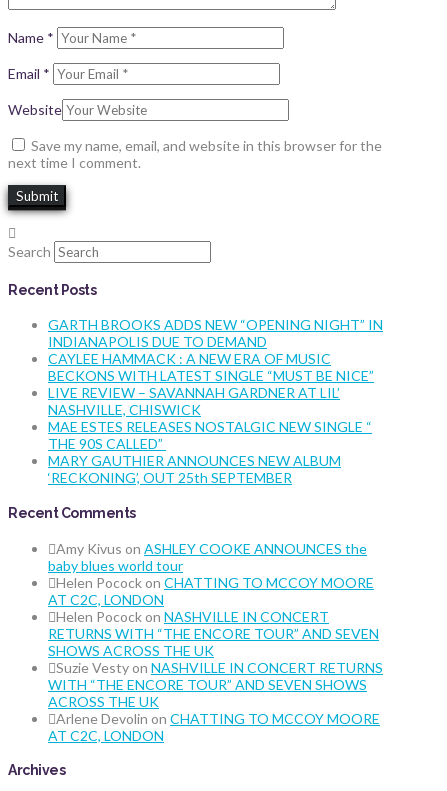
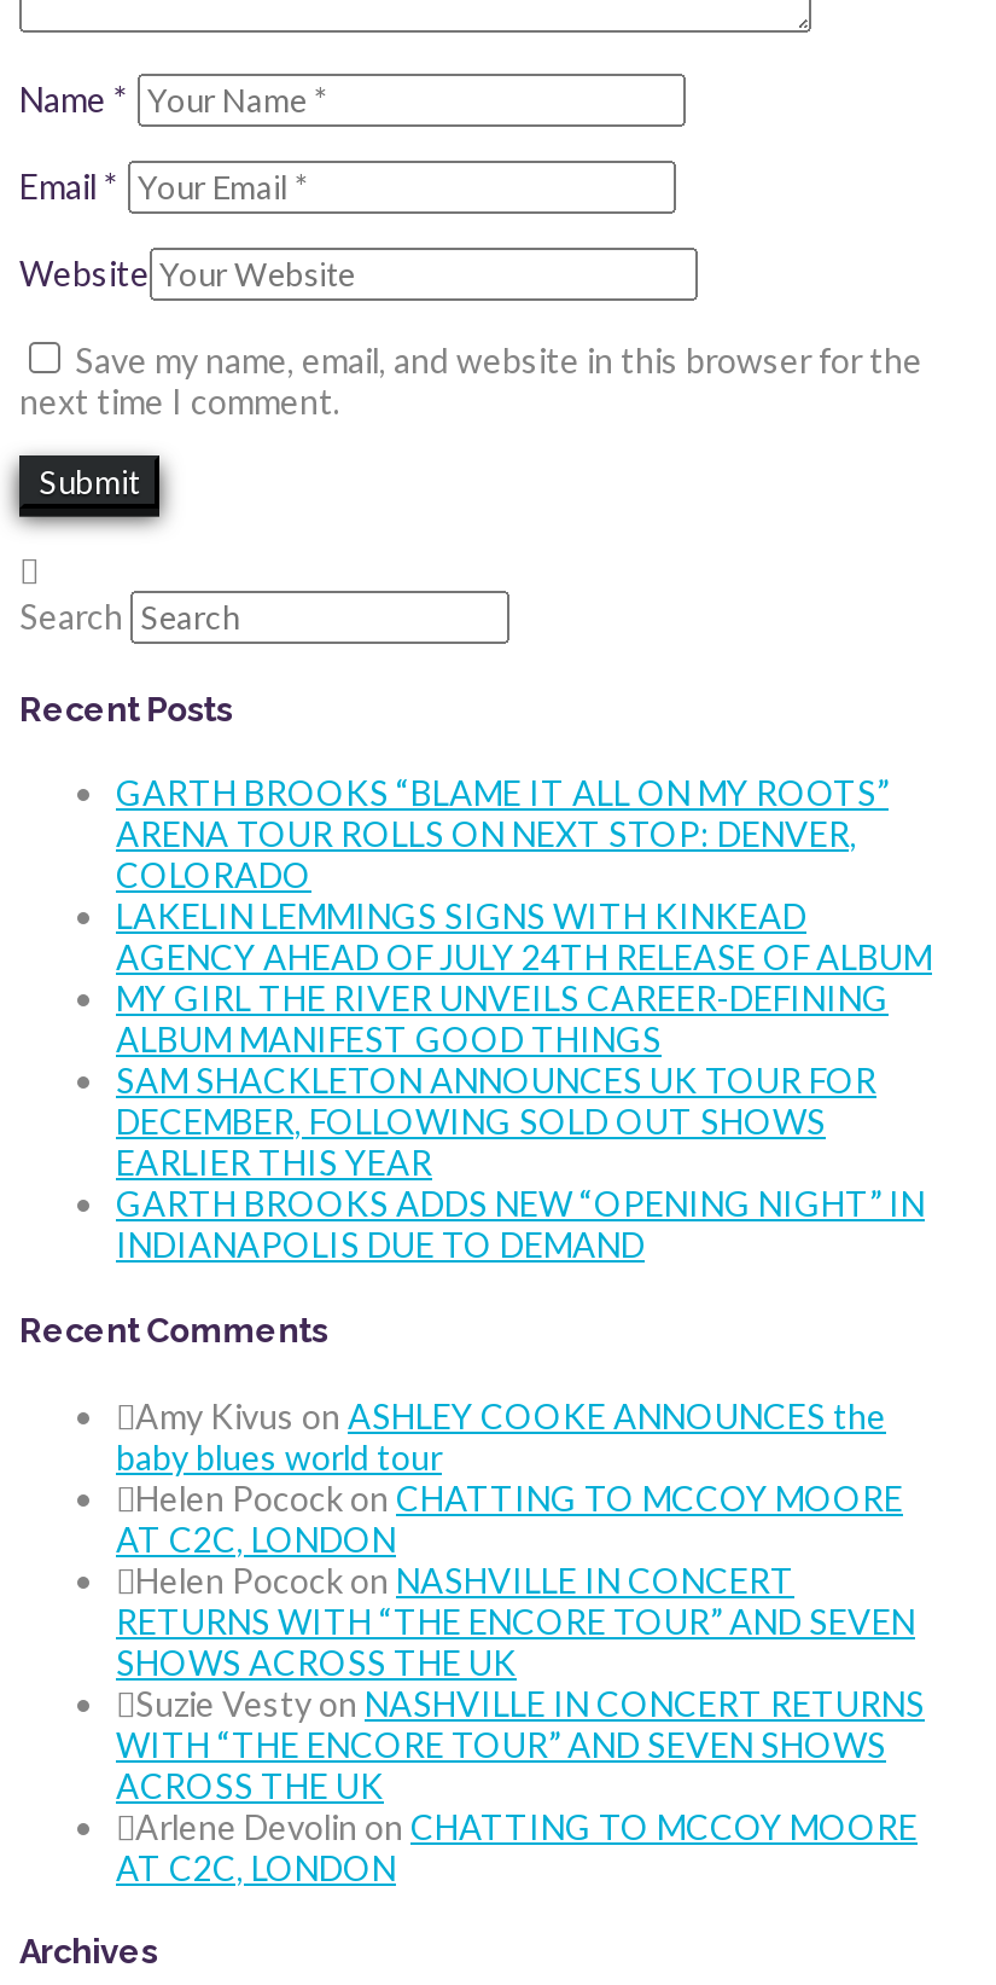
+ GARTH BROOKS “BLAME IT ALL ON MY ROOTS”
+ ARENA TOUR ROLLS ON NEXT STOP: DENVER,
+ COLORADO
+ LAKELIN LEMMINGS SIGNS WITH KINKEAD
+ AGENCY AHEAD OF JULY 24TH RELEASE OF ALBUM
+ MY GIRL THE RIVER UNVEILS CAREER-DEFINING
+ ALBUM MANIFEST GOOD THINGS
+ SAM SHACKLETON ANNOUNCES UK TOUR FOR
+ DECEMBER, FOLLOWING SOLD OUT SHOWS
+ EARLIER THIS YEAR

moved down: GARTH BROOKS ADDS NEW “OPENING NIGHT” IN | INDIANAPOLIS DUE TO DEMAND

- CAYLEE HAMMACK : A NEW ERA OF MUSIC
- BECKONS WITH LATEST SINGLE “MUST BE NICE”
- LIVE REVIEW – SAVANNAH GARDNER AT LIL’
- NASHVILLE, CHISWICK
- MAE ESTES RELEASES NOSTALGIC NEW SINGLE “
- THE 90S CALLED”
- MARY GAUTHIER ANNOUNCES NEW ALBUM
- ‘RECKONING’, OUT 25th SEPTEMBER
